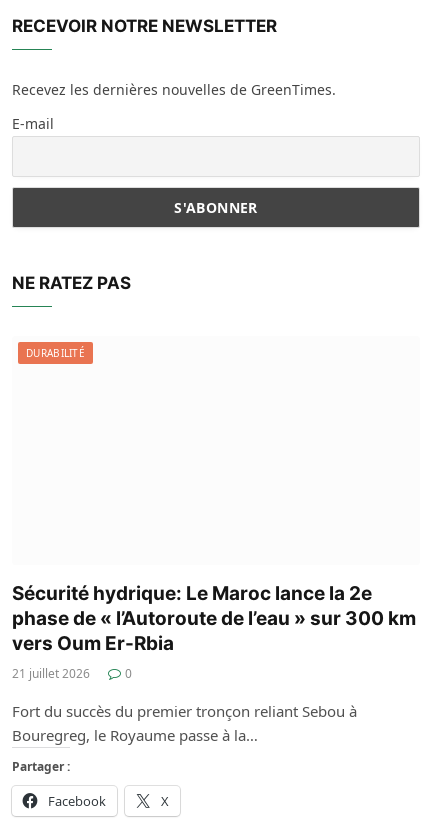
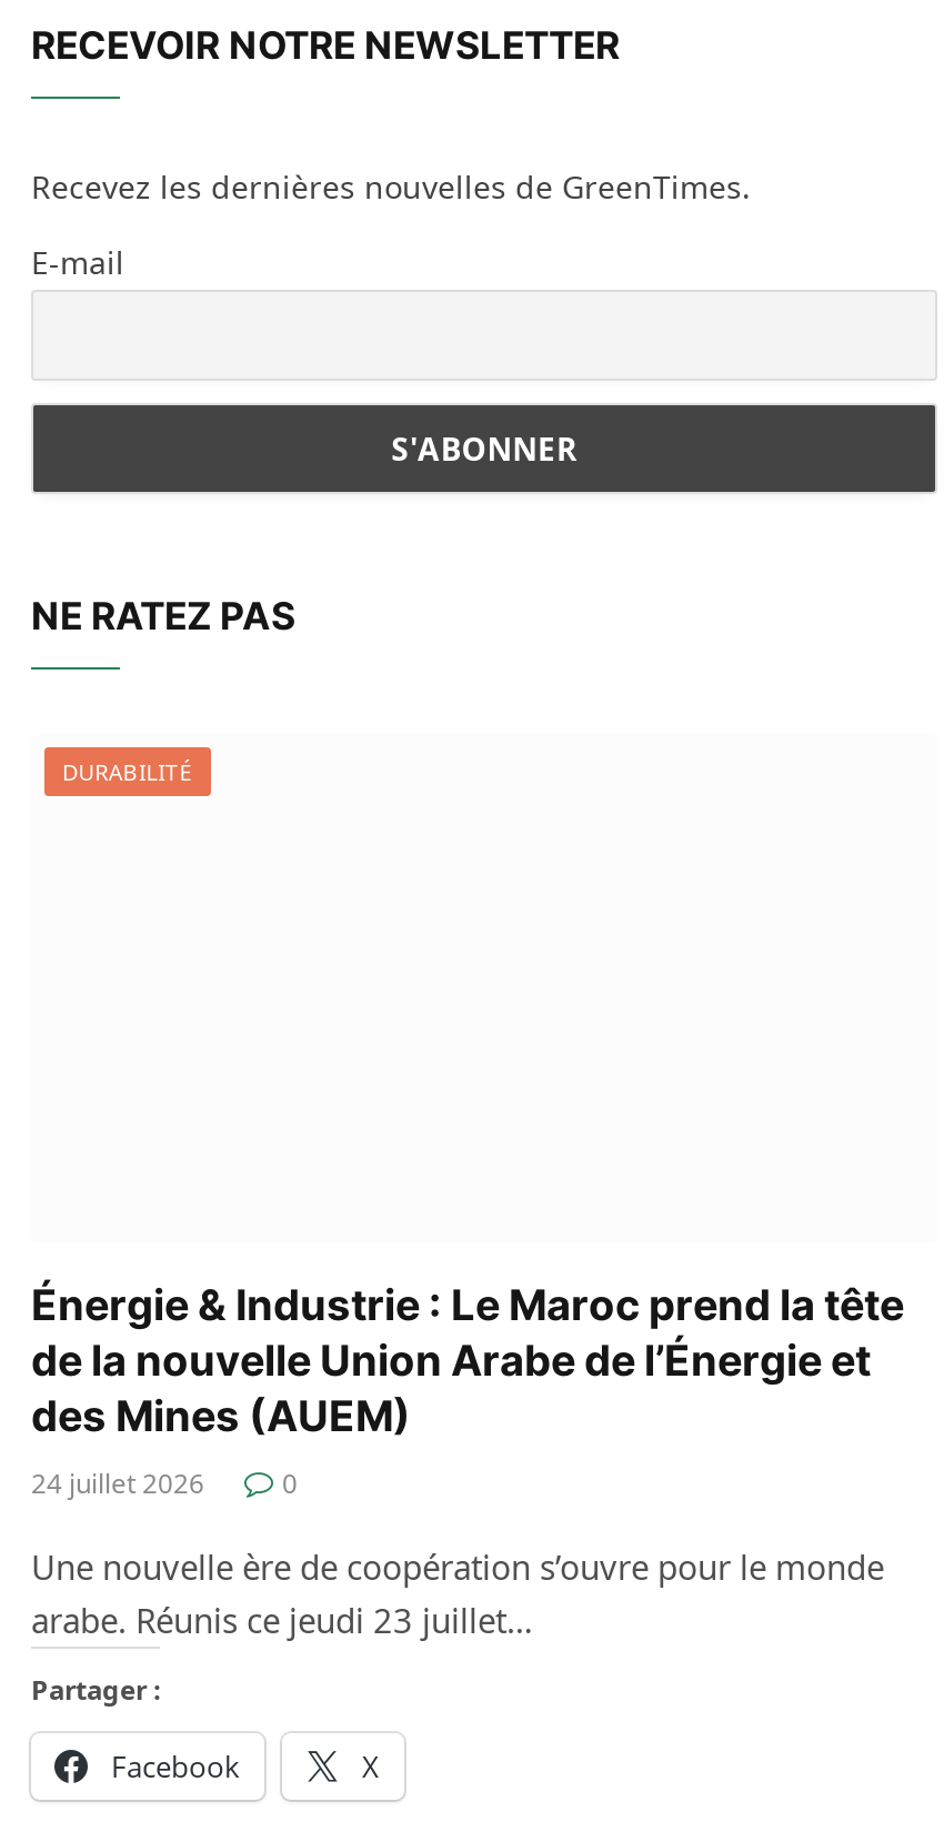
- Sécurité hydrique: Le Maroc lance la 2e
- phase de « l’Autoroute de l’eau » sur 300 km
- vers Oum Er-Rbia
- 21 juillet 2026
+ Énergie & Industrie : Le Maroc prend la tête
+ de la nouvelle Union Arabe de l’Énergie et
+ des Mines (AUEM)
+ 24 juillet 2026

- Fort du succès du premier tronçon reliant Sebou à
- Bouregreg, le Royaume passe à la…
+ Une nouvelle ère de coopération s’ouvre pour le monde
+ arabe. Réunis ce jeudi 23 juillet…
